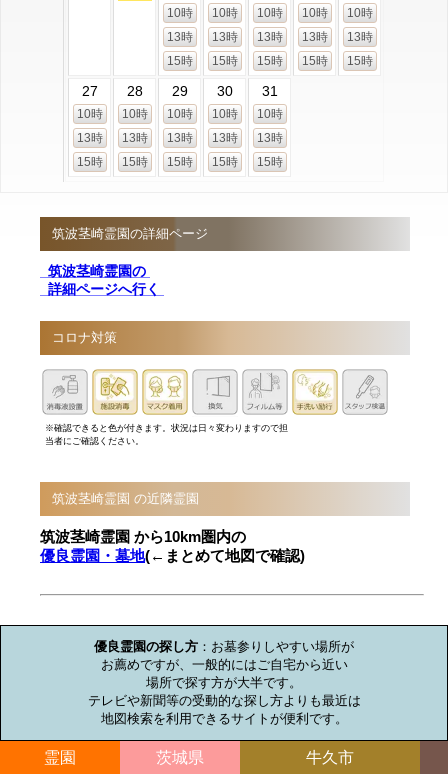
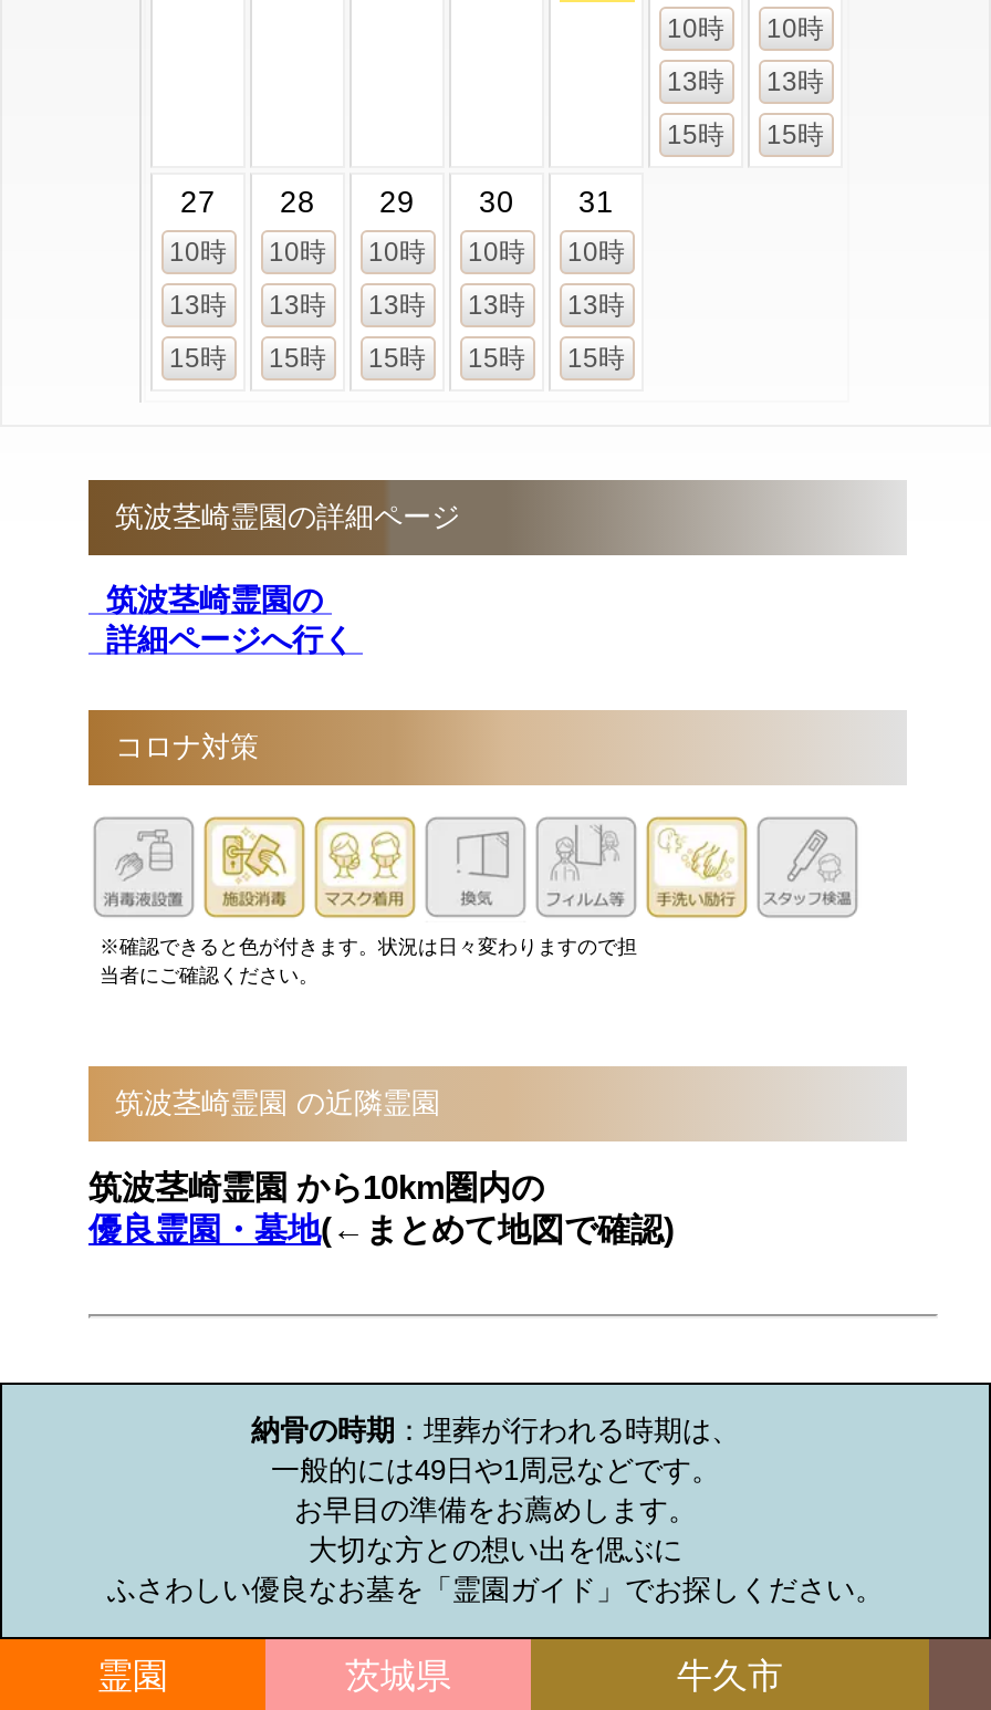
- 10時
- 13時
- 15時

- 10時
- 13時
- 15時

- 10時
- 13時
- 15時

- 優良霊園の探し方：お墓参りしやすい場所が
- お薦めですが、一般的にはご自宅から近い
- 場所で探す方が大半です。
- テレビや新聞等の受動的な探し方よりも最近は
- 地図検索を利用できるサイトが便利です。
+ 納骨の時期：埋葬が行われる時期は、
+ 一般的には49日や1周忌などです。
+ お早目の準備をお薦めします。
+ 大切な方との想い出を偲ぶに
+ ふさわしい優良なお墓を「霊園ガイド」でお探しください。
